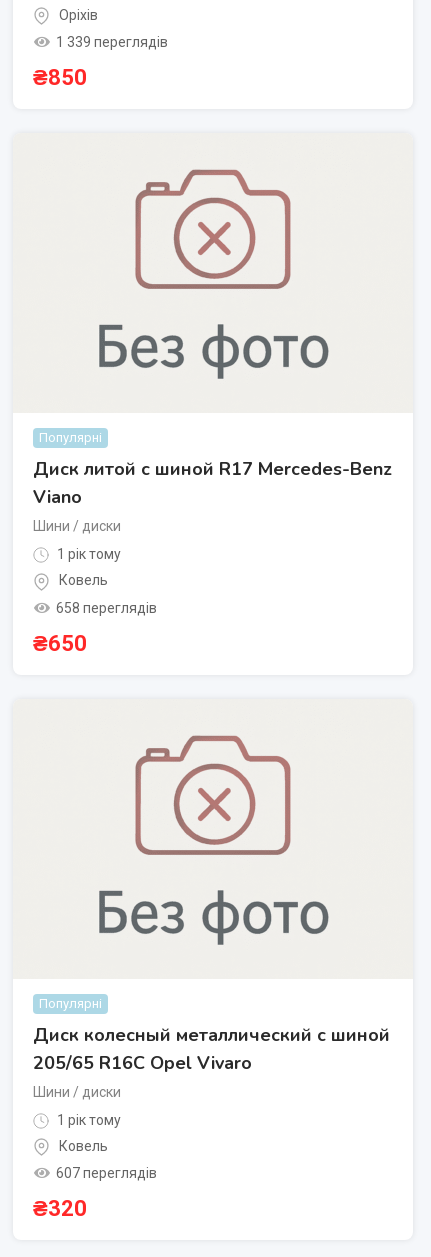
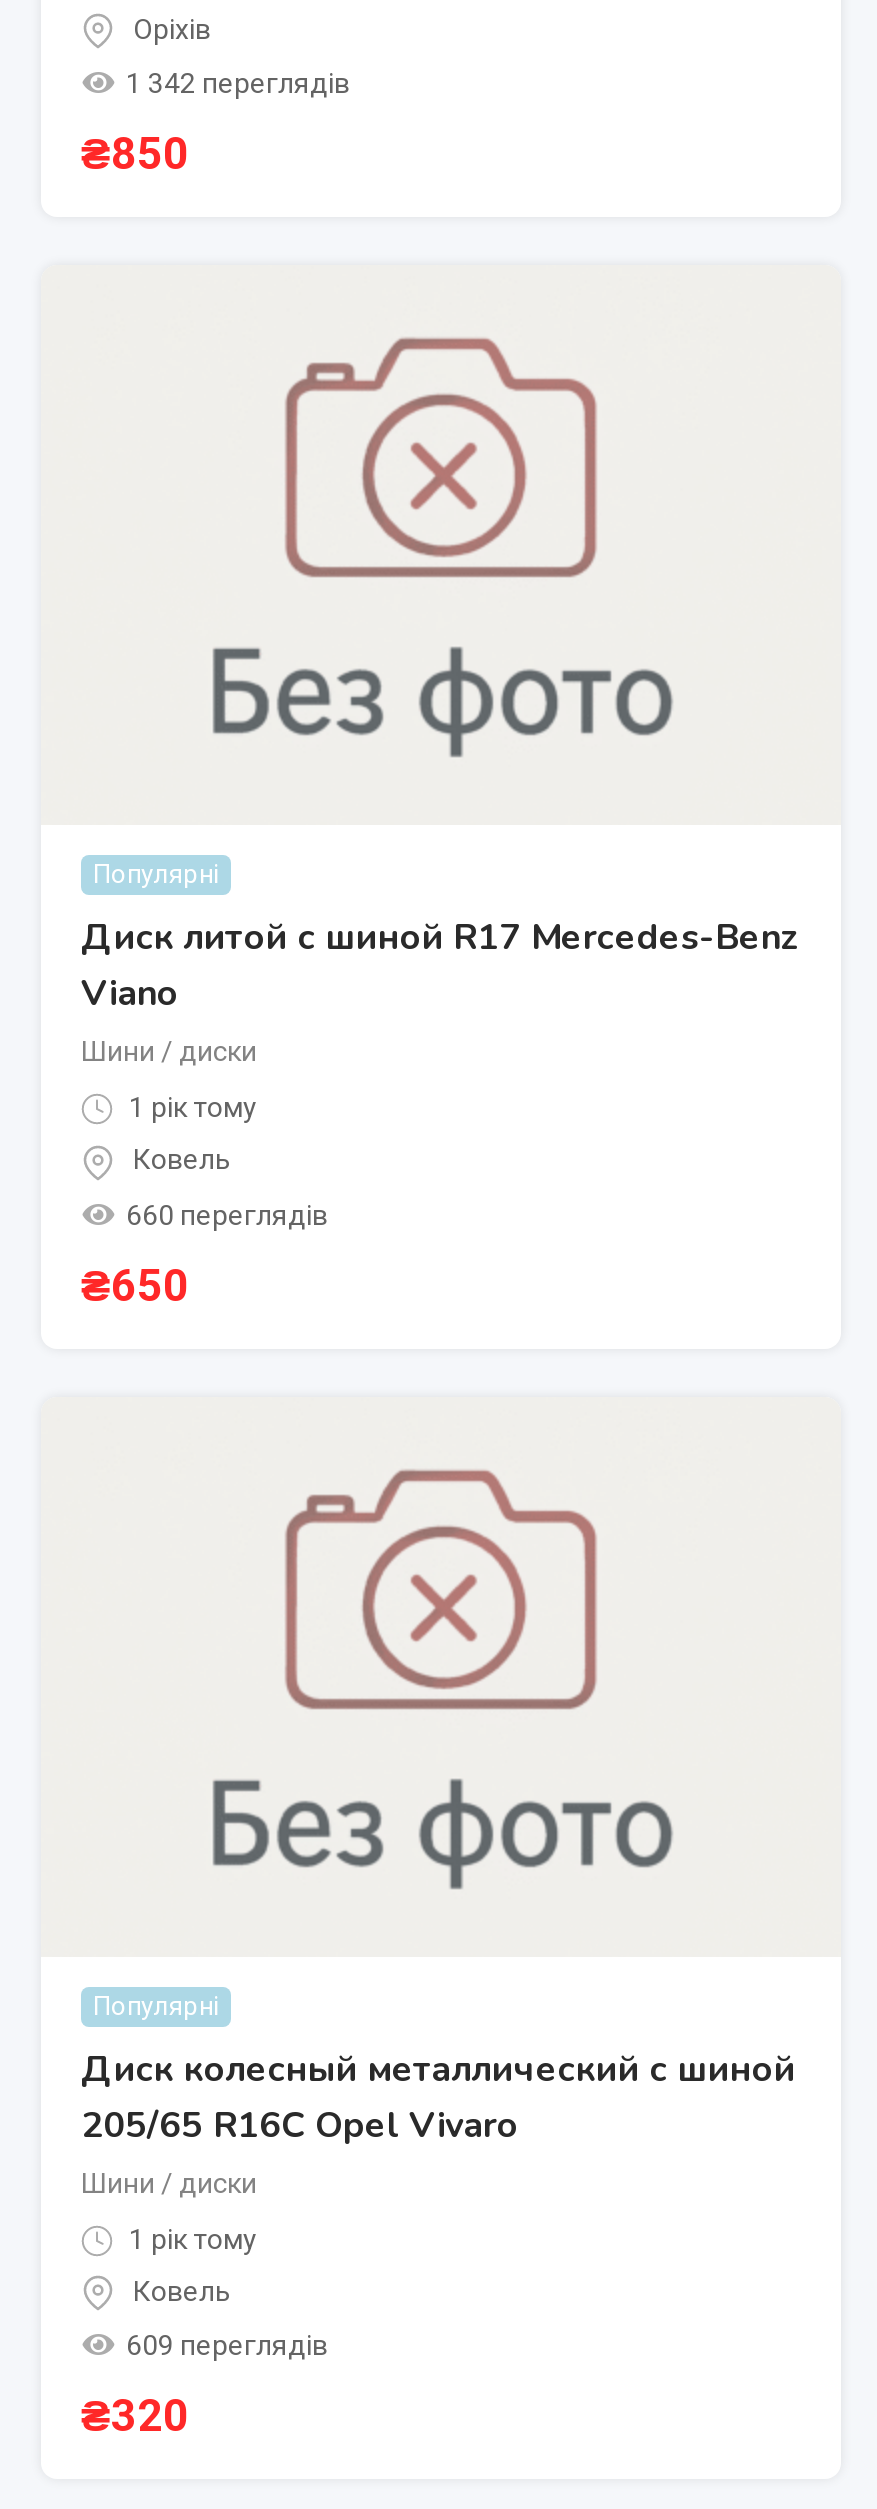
- 1 339 переглядів
+ 1 342 переглядів

- 658 переглядів
+ 660 переглядів

- 607 переглядів
+ 609 переглядів
